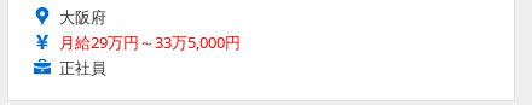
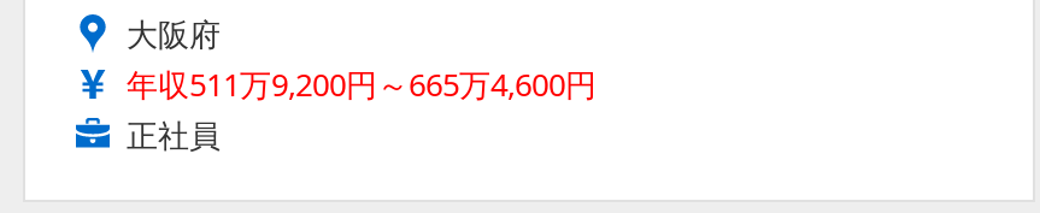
- 月給29万円～33万5,000円
+ 年収511万9,200円～665万4,600円
